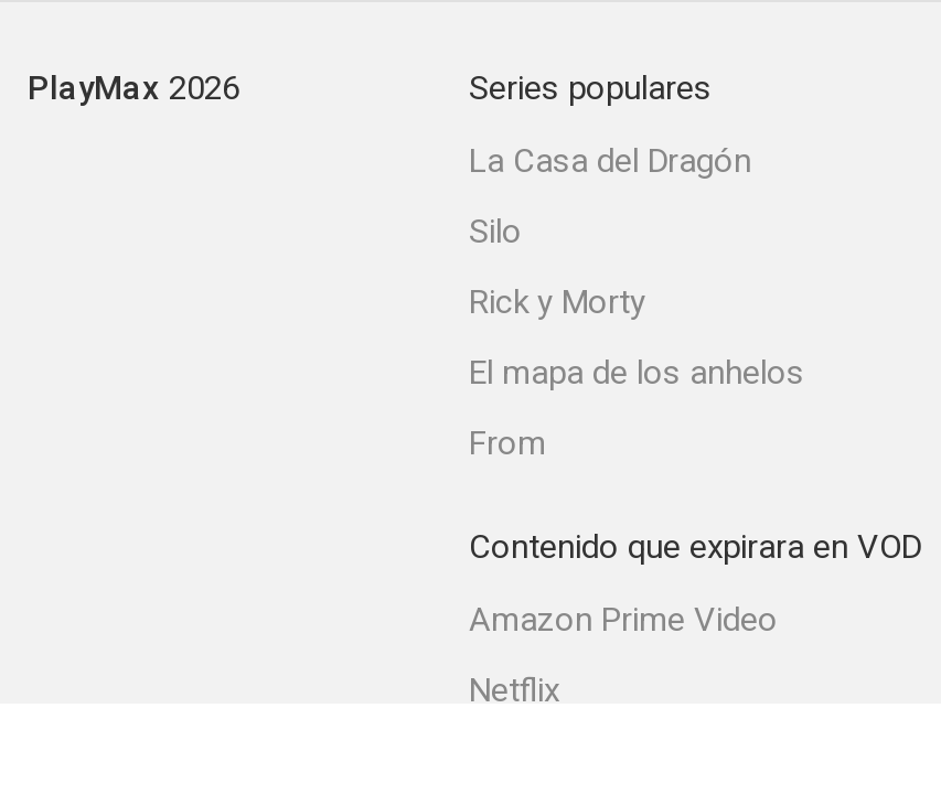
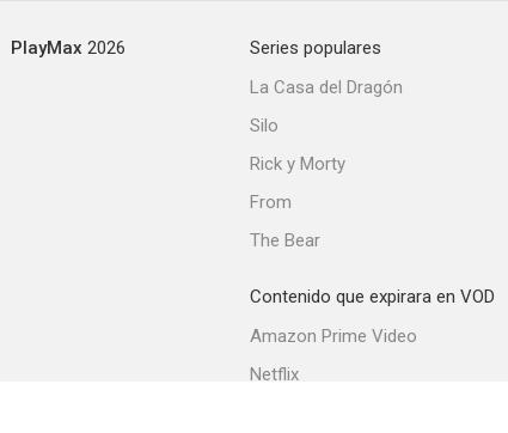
- El mapa de los anhelos

moved up: From

+ The Bear
